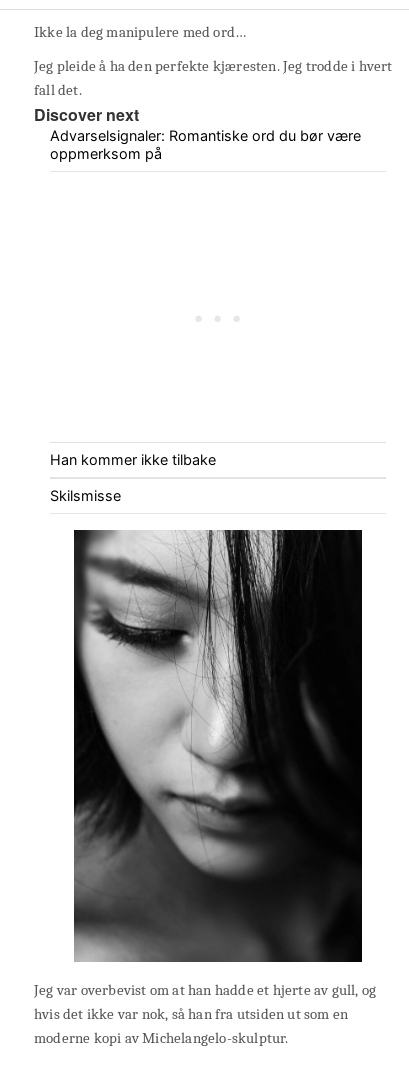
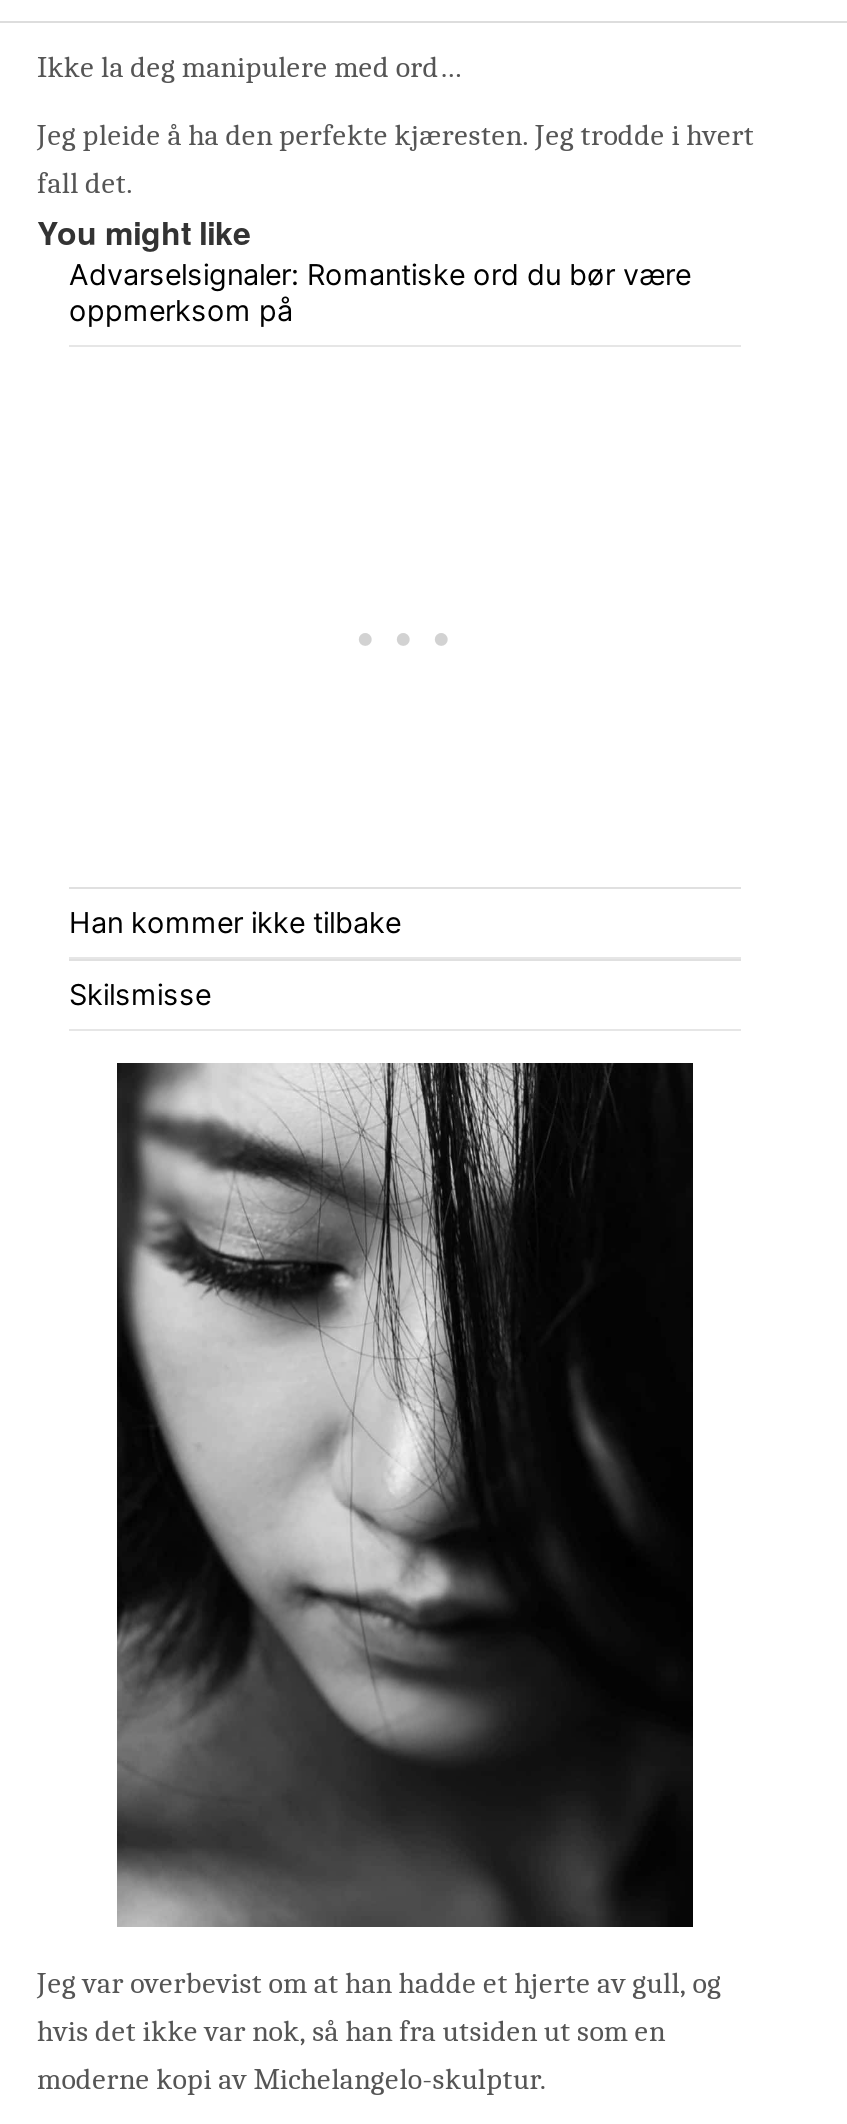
- Discover next
+ You might like
